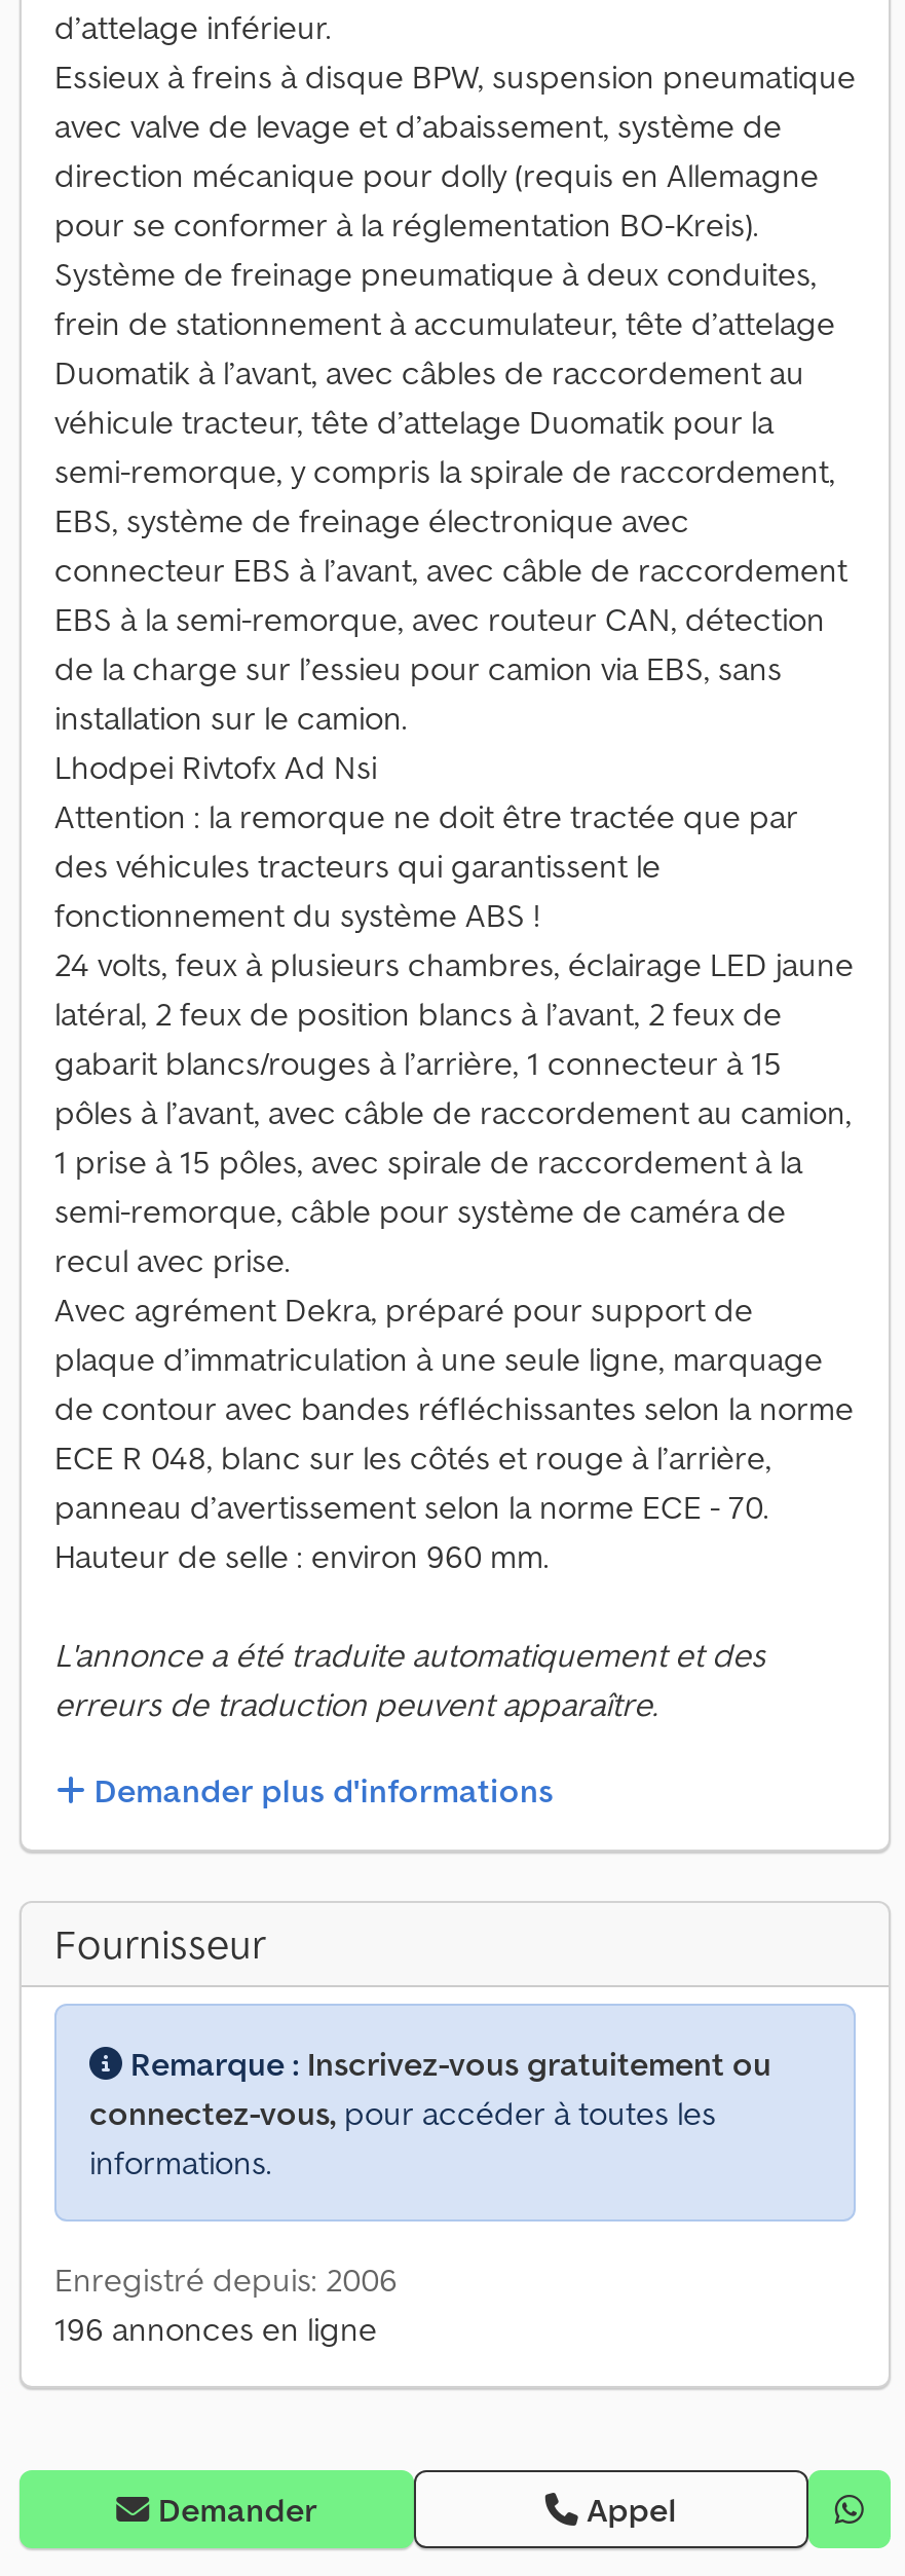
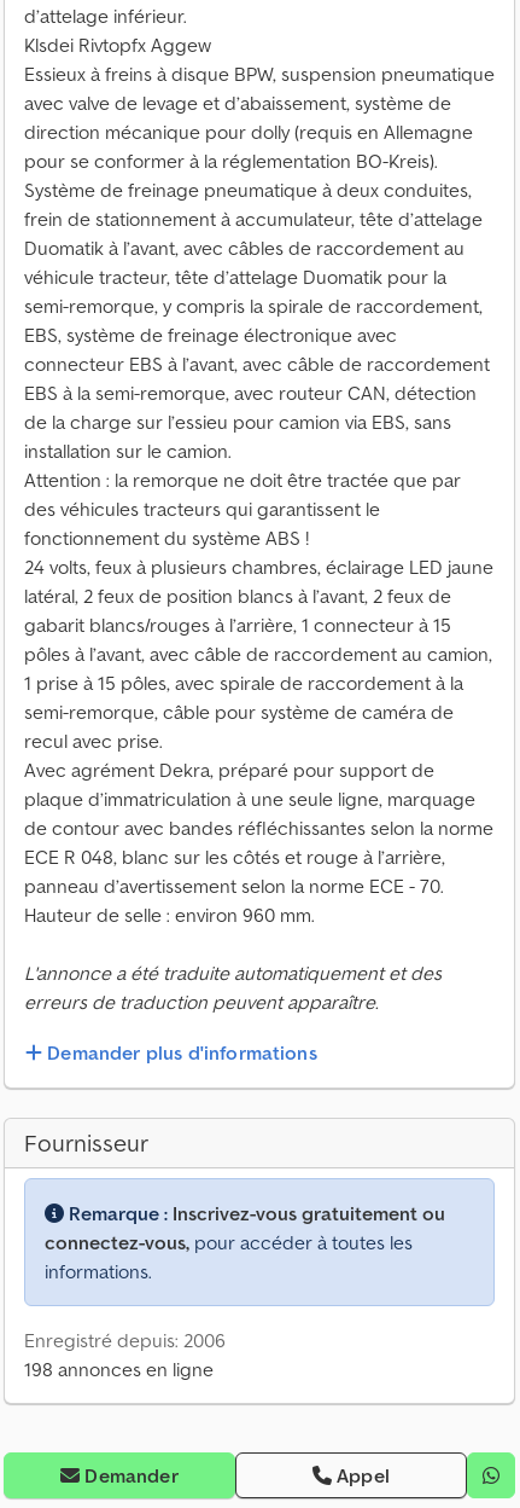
+ Klsdei Rivtopfx Aggew

moved down: Essieux à freins à disque BPW, suspension pneumatique | avec valve de levage et d’abaissement, système de | direction mécanique pour dolly (requis en Allemagne | ... | de la charge sur l’essieu pour camion via EBS, sans | installation sur le camion.

- Lhodpei Rivtofx Ad Nsi

- 196 annonces en ligne
+ 198 annonces en ligne
